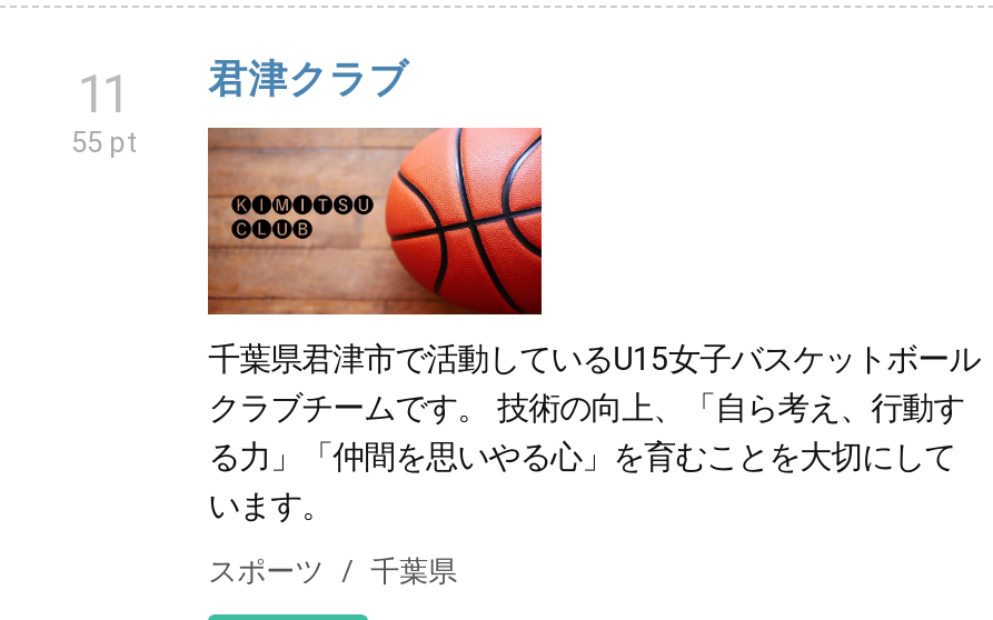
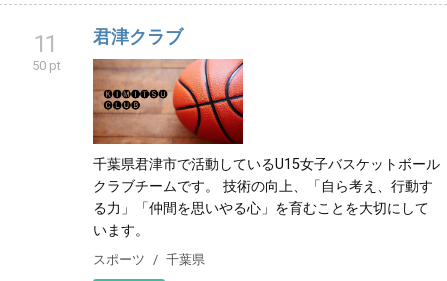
- 55 pt
+ 50 pt
